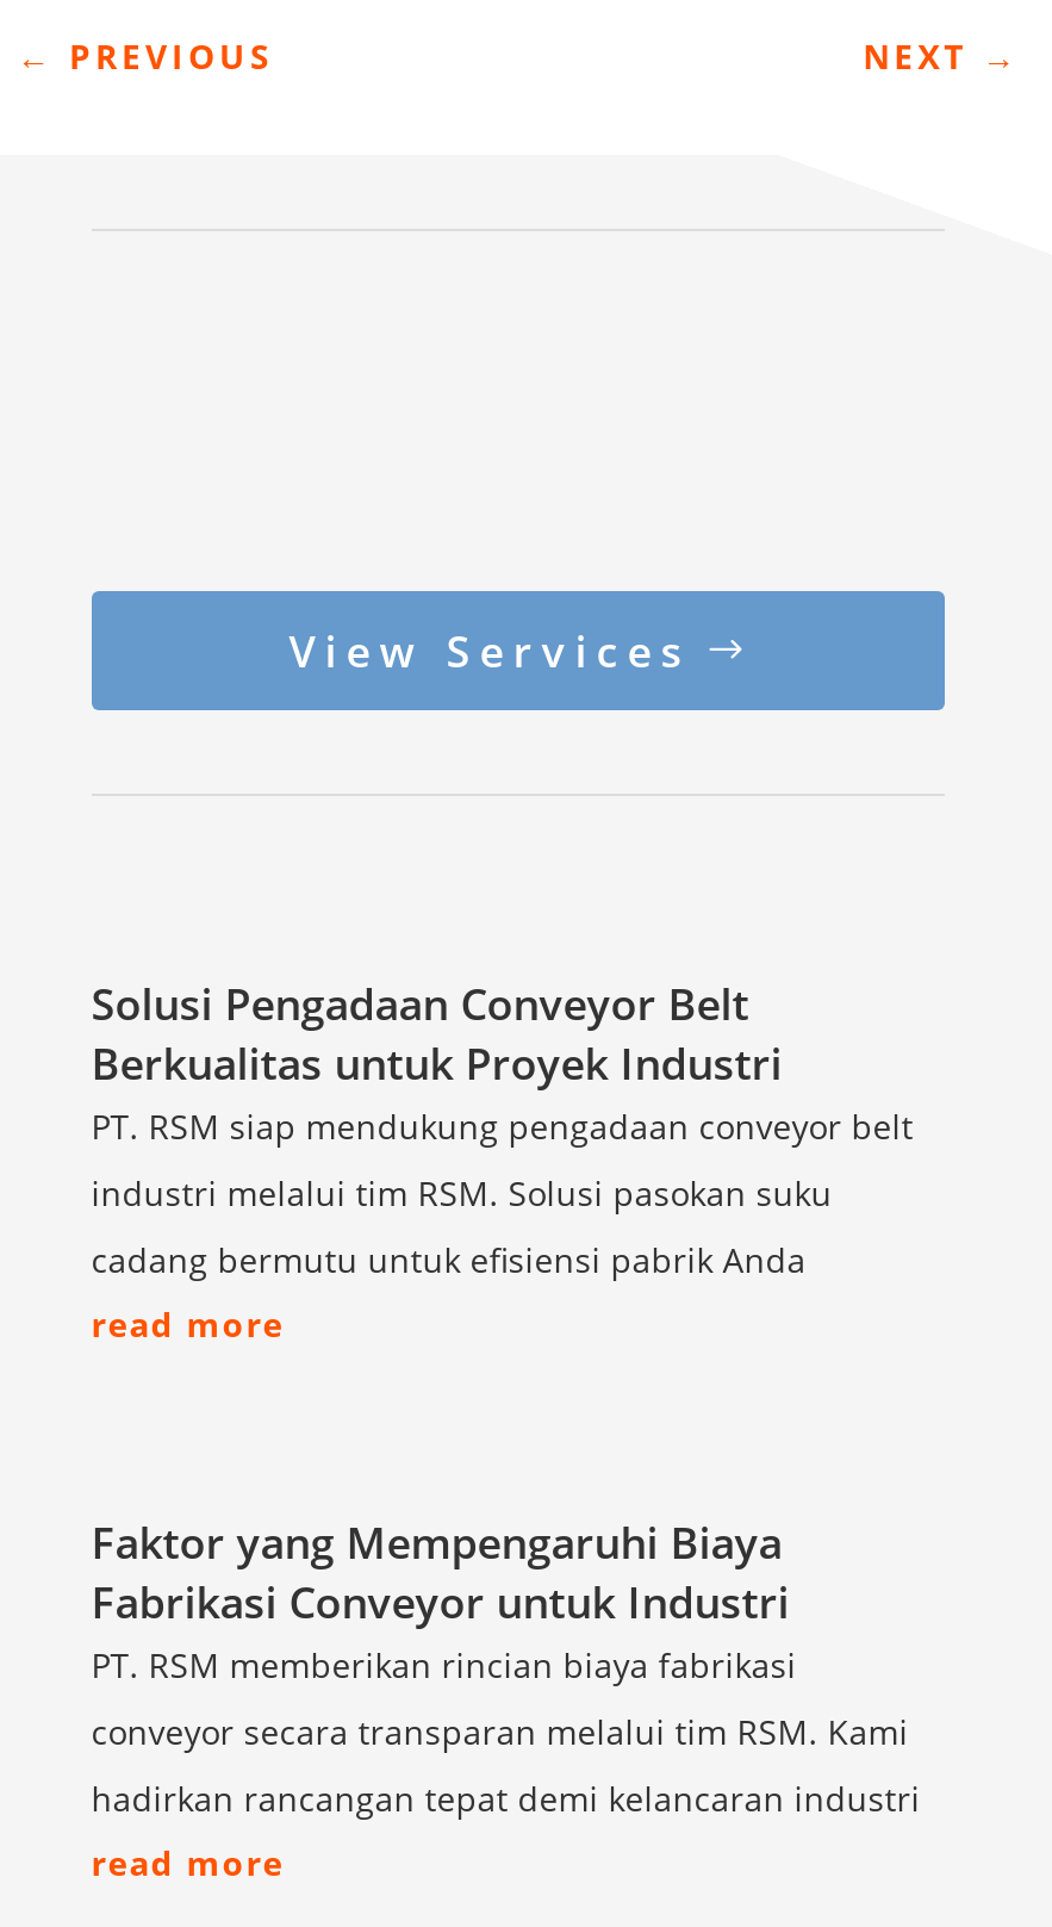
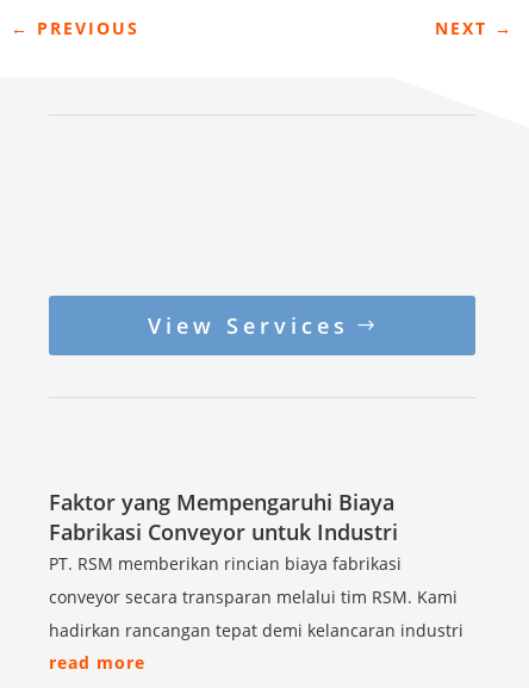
- Solusi Pengadaan Conveyor Belt
- Berkualitas untuk Proyek Industri
- PT. RSM siap mendukung pengadaan conveyor belt
- industri melalui tim RSM. Solusi pasokan suku
- cadang bermutu untuk efisiensi pabrik Anda
- read more
